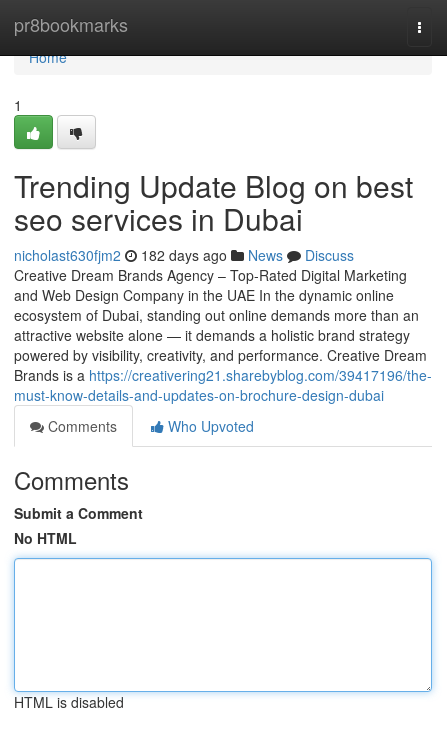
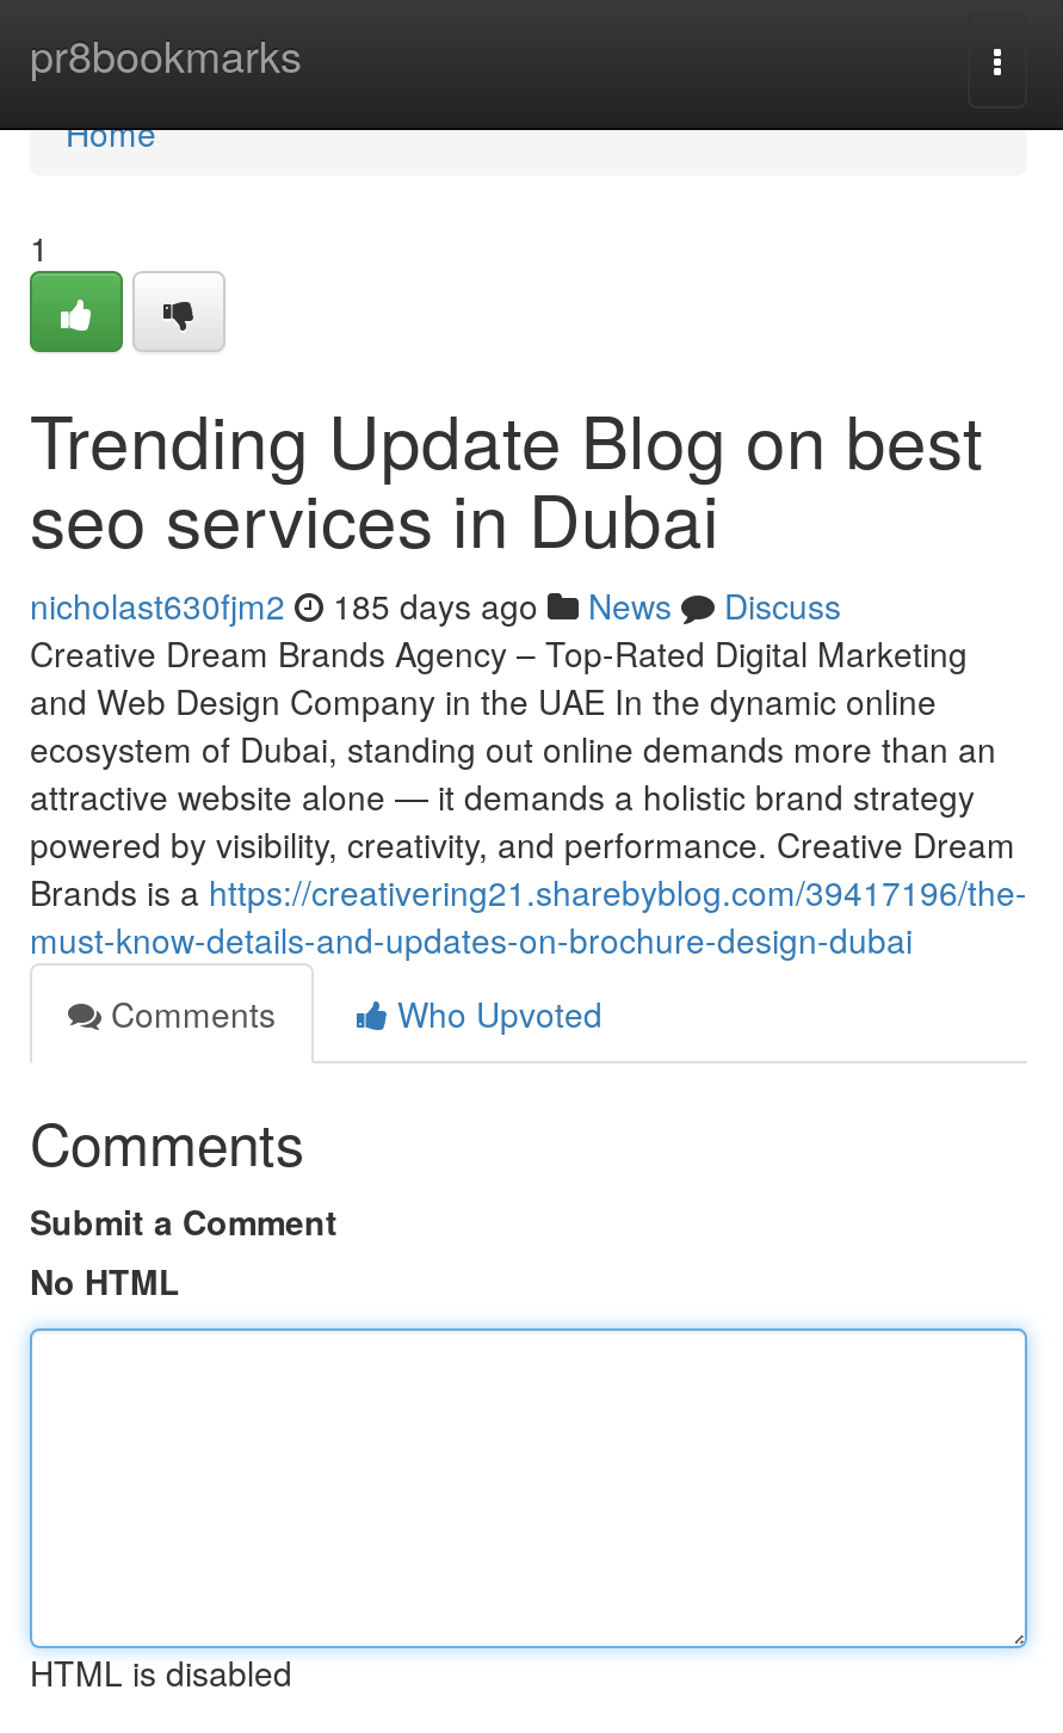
- nicholast630fjm2 182 days ago News Discuss
+ nicholast630fjm2 185 days ago News Discuss
